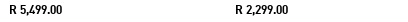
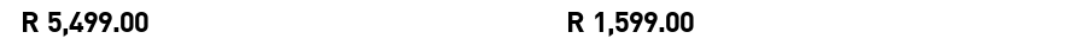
- R 2,299.00
+ R 1,599.00
